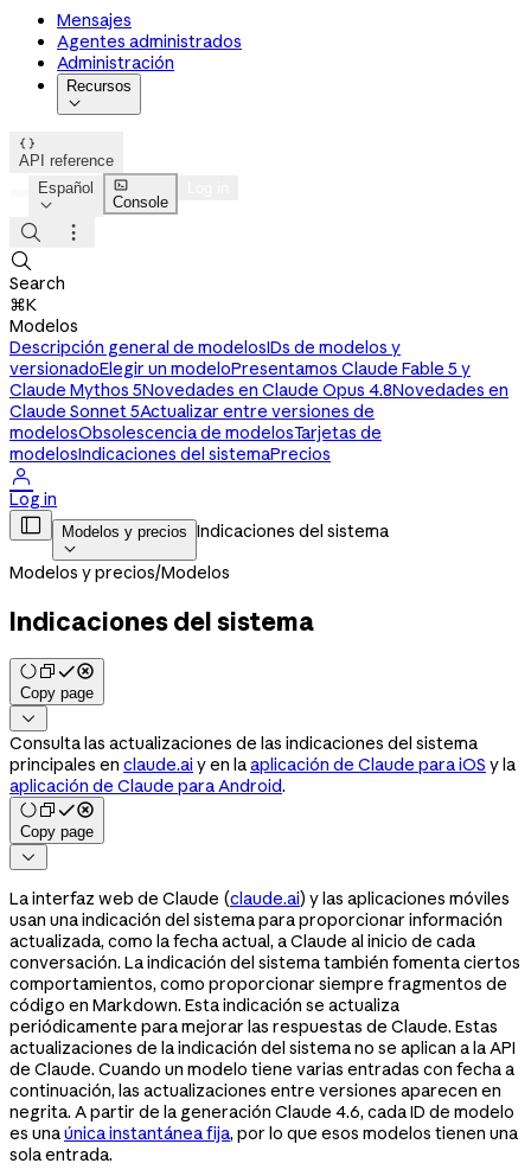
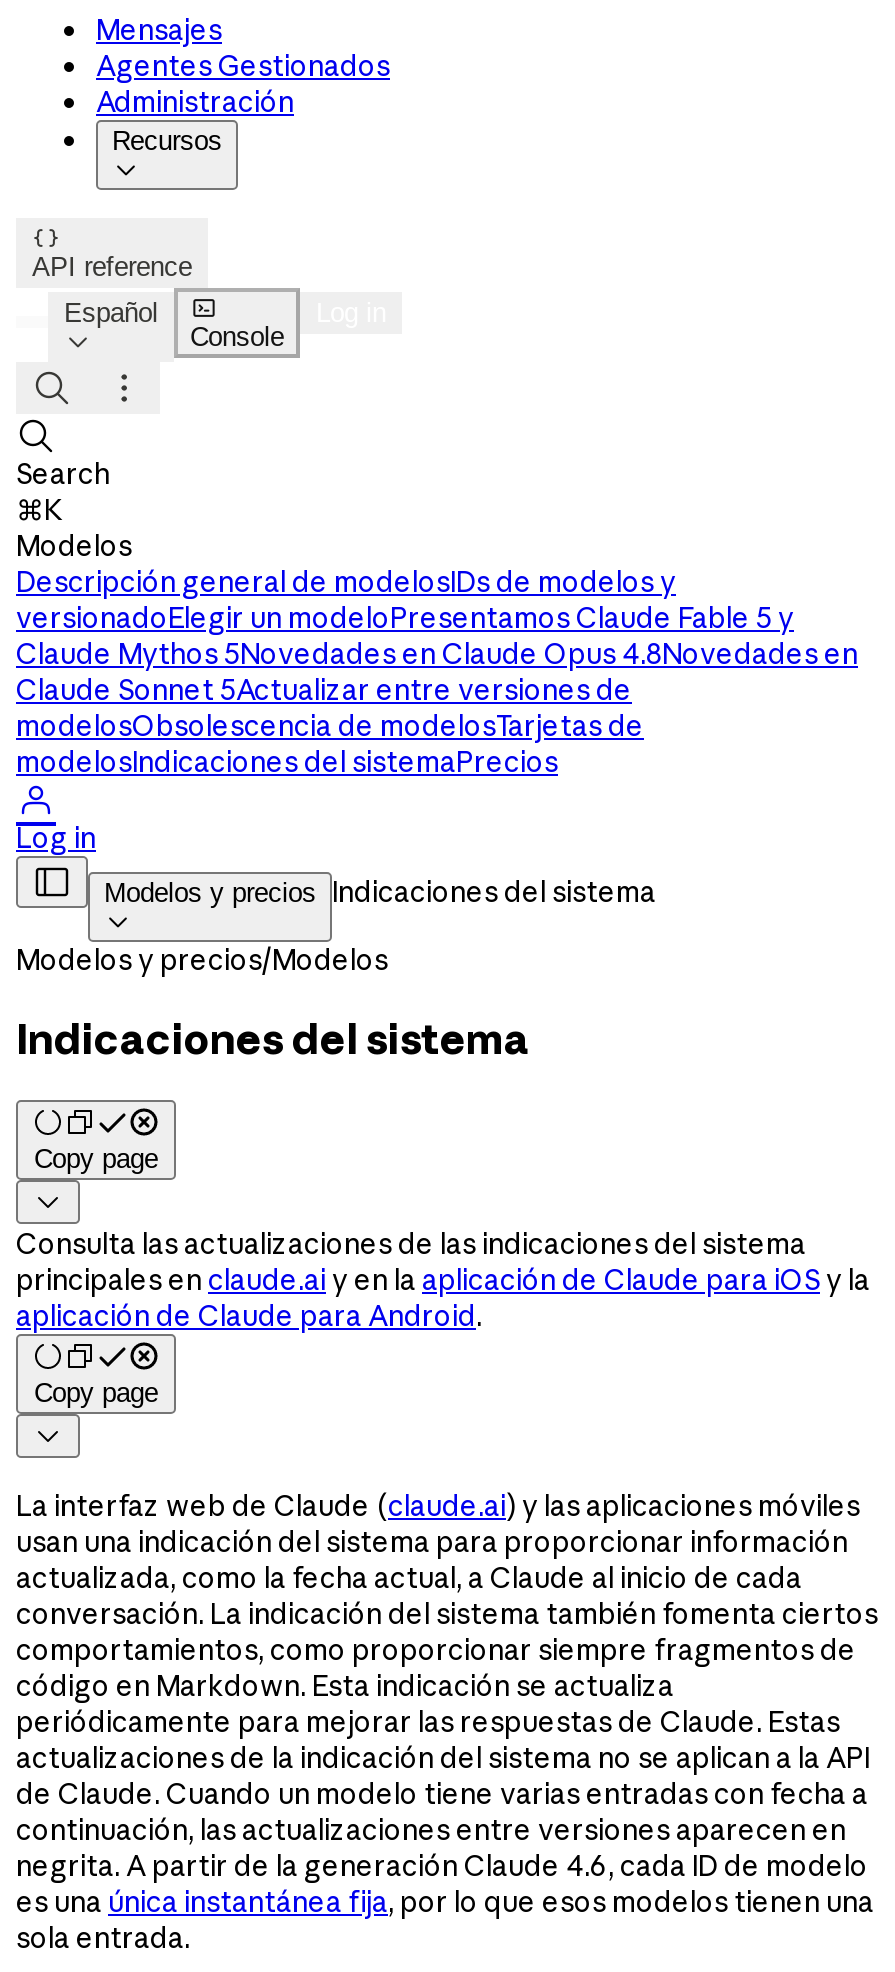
- Agentes administrados
+ Agentes Gestionados
